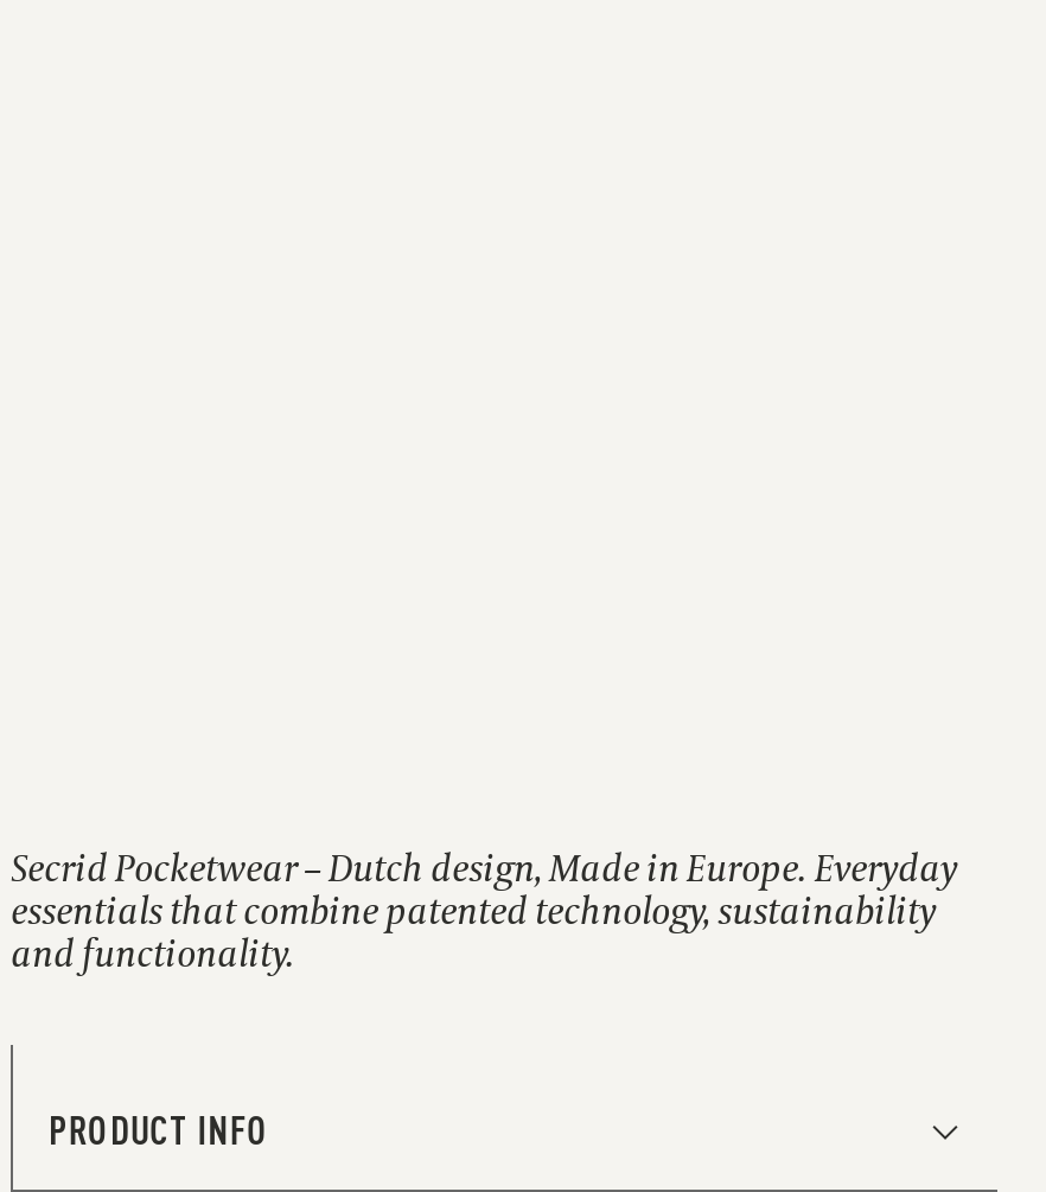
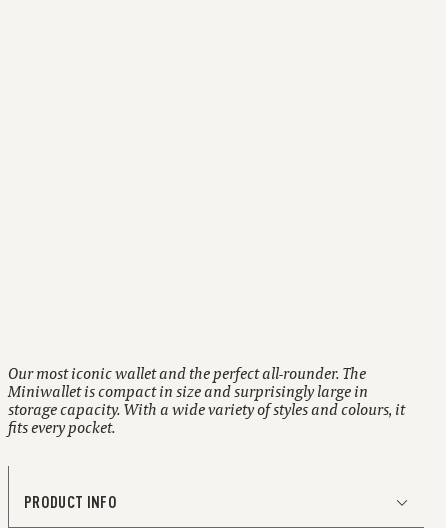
- Secrid Pocketwear – Dutch design, Made in Europe. Everyday
- essentials that combine patented technology, sustainability
- and functionality.
+ Our most iconic wallet and the perfect all-rounder. The
+ Miniwallet is compact in size and surprisingly large in
+ storage capacity. With a wide variety of styles and colours, it
+ fits every pocket.
